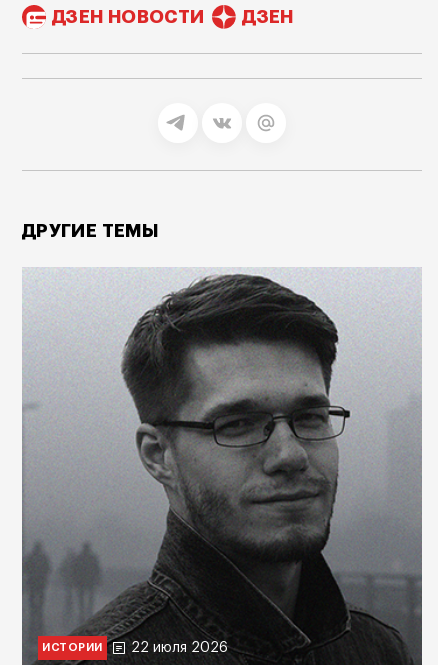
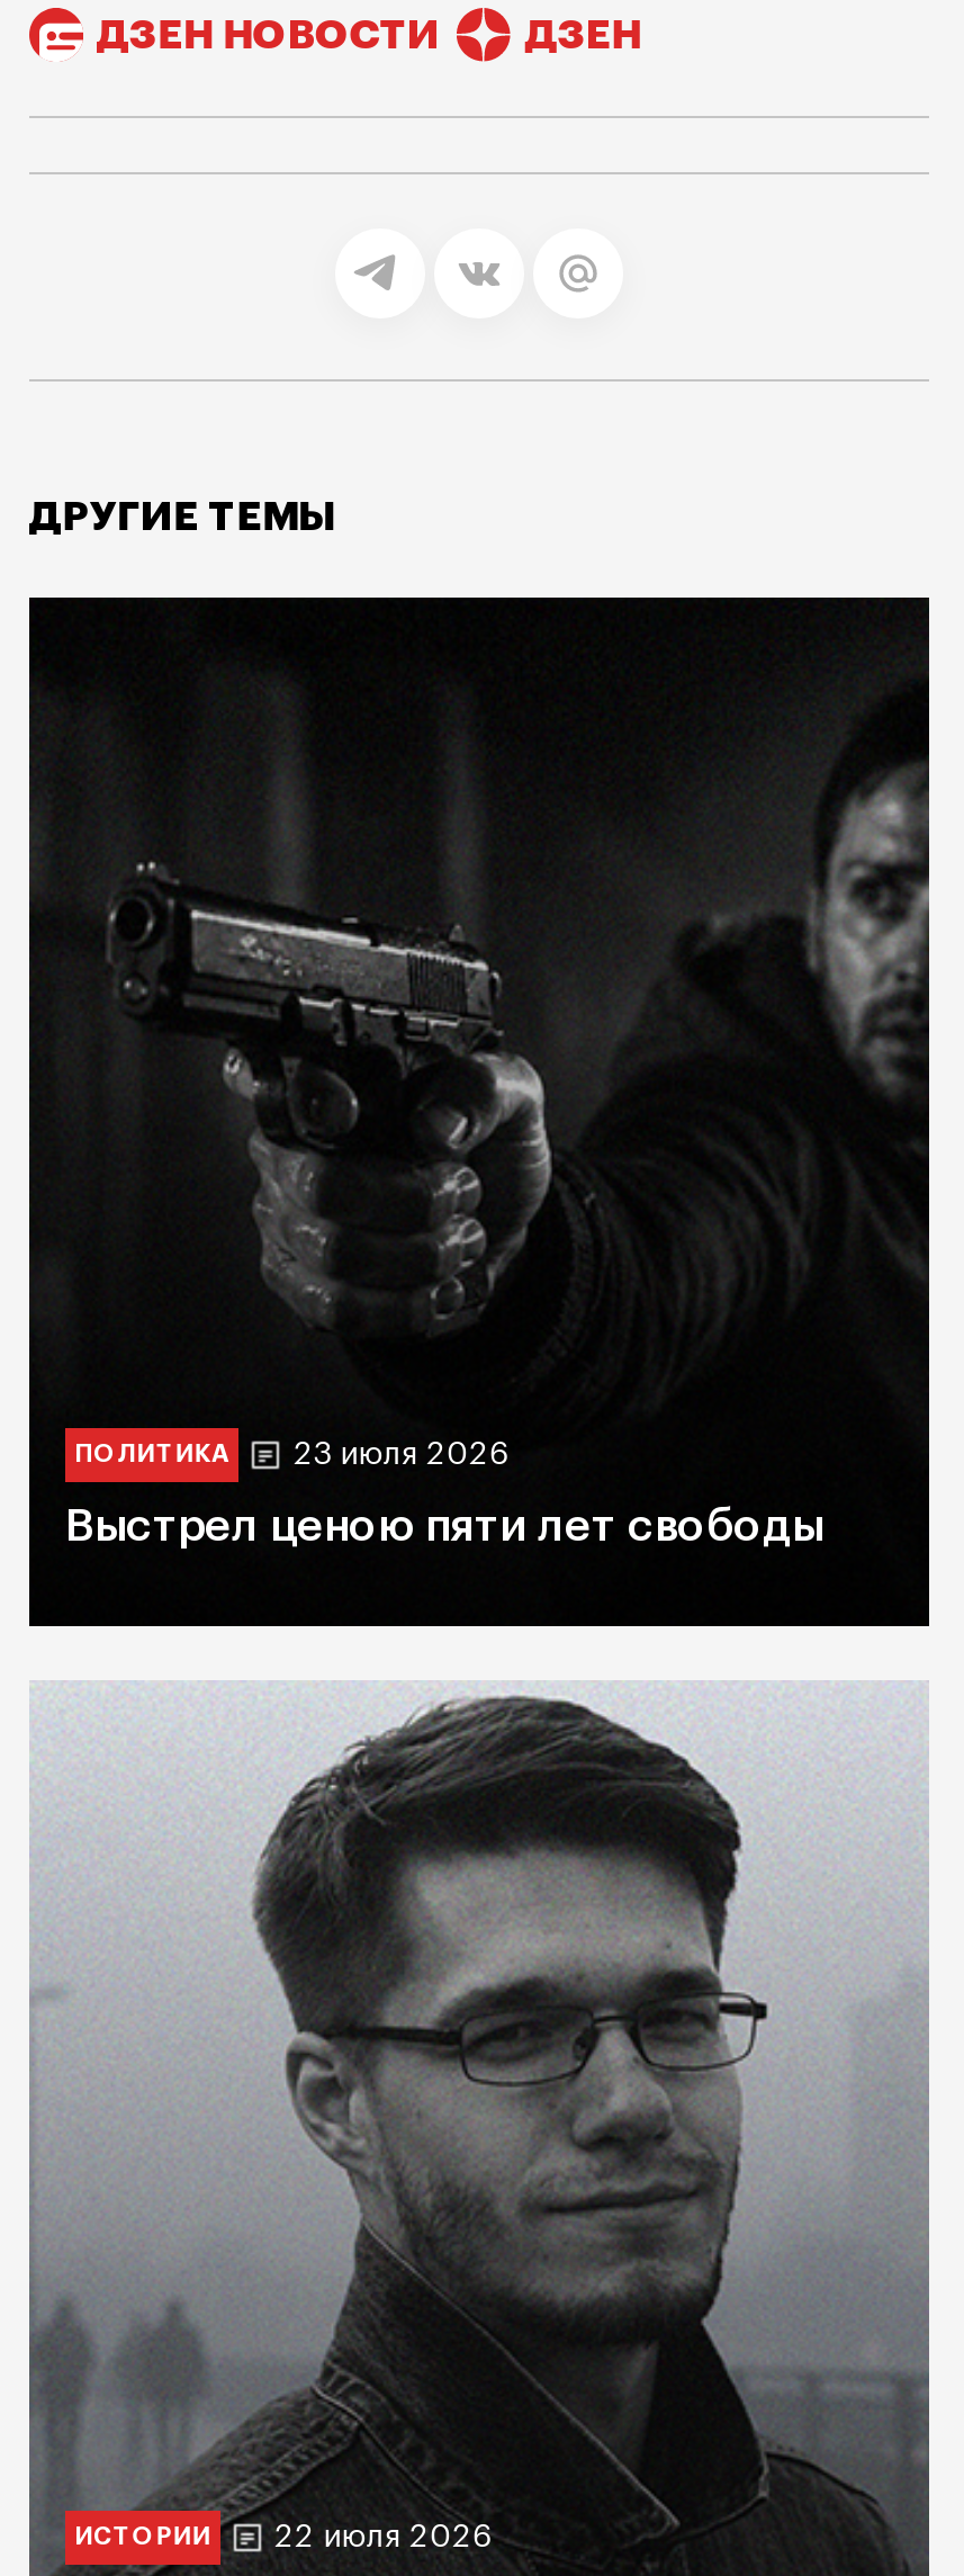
+ [image]
+ ПОЛИТИКА
+ 23 июля 2026
+ Выстрел ценою пяти лет свободы
